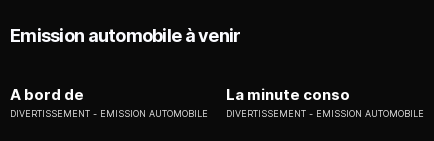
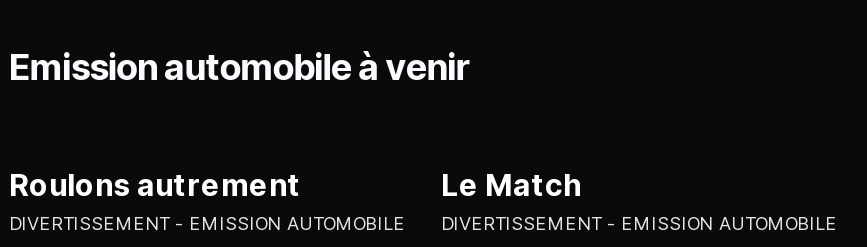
- A bord de
+ Roulons autrement

- La minute conso
+ Le Match
